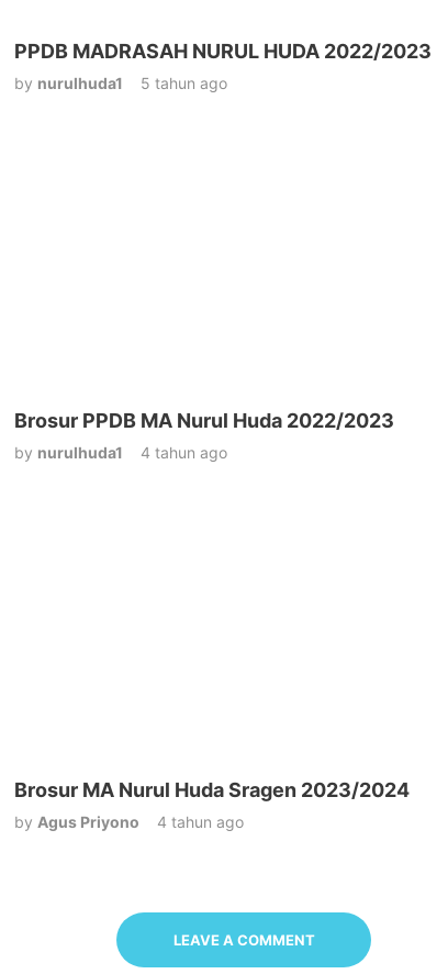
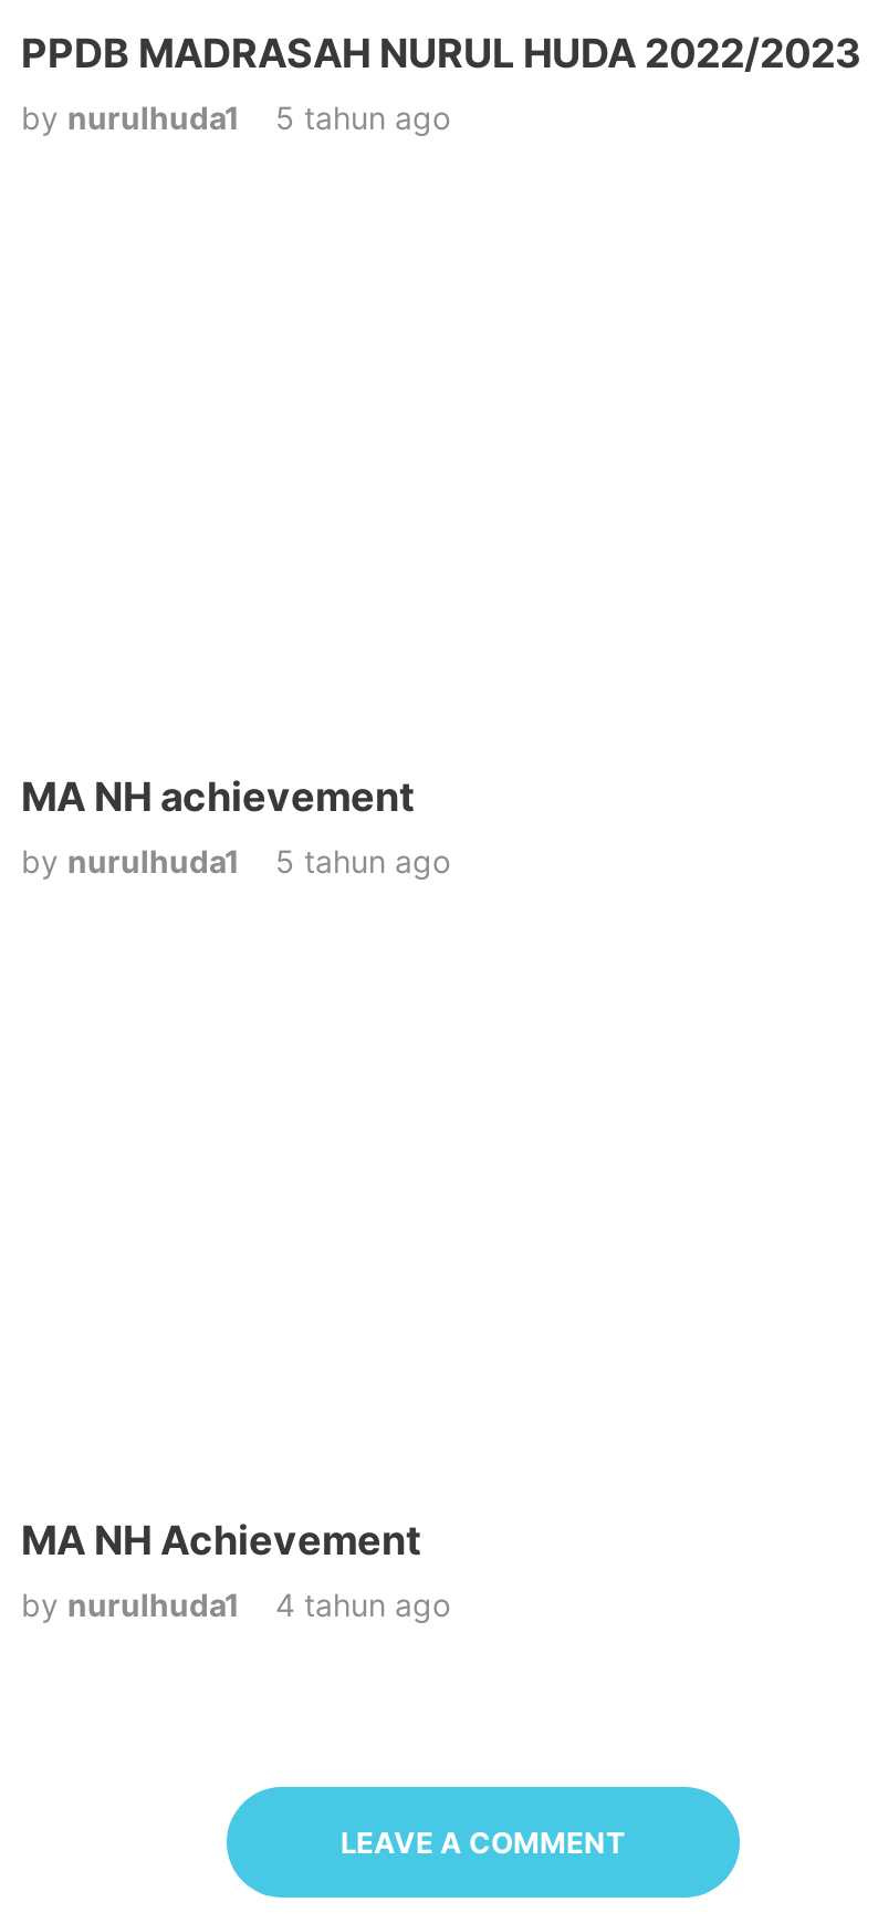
- Brosur PPDB MA Nurul Huda 2022/2023
+ MA NH achievement

- by nurulhuda1 4 tahun ago
+ by nurulhuda1 5 tahun ago

- Brosur MA Nurul Huda Sragen 2023/2024
+ MA NH Achievement

- by Agus Priyono
+ by nurulhuda1
